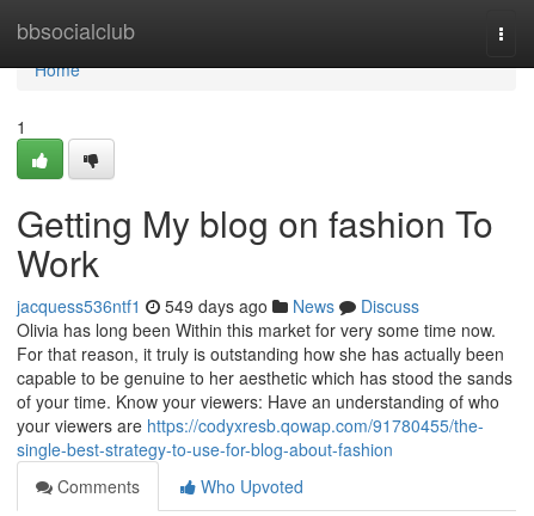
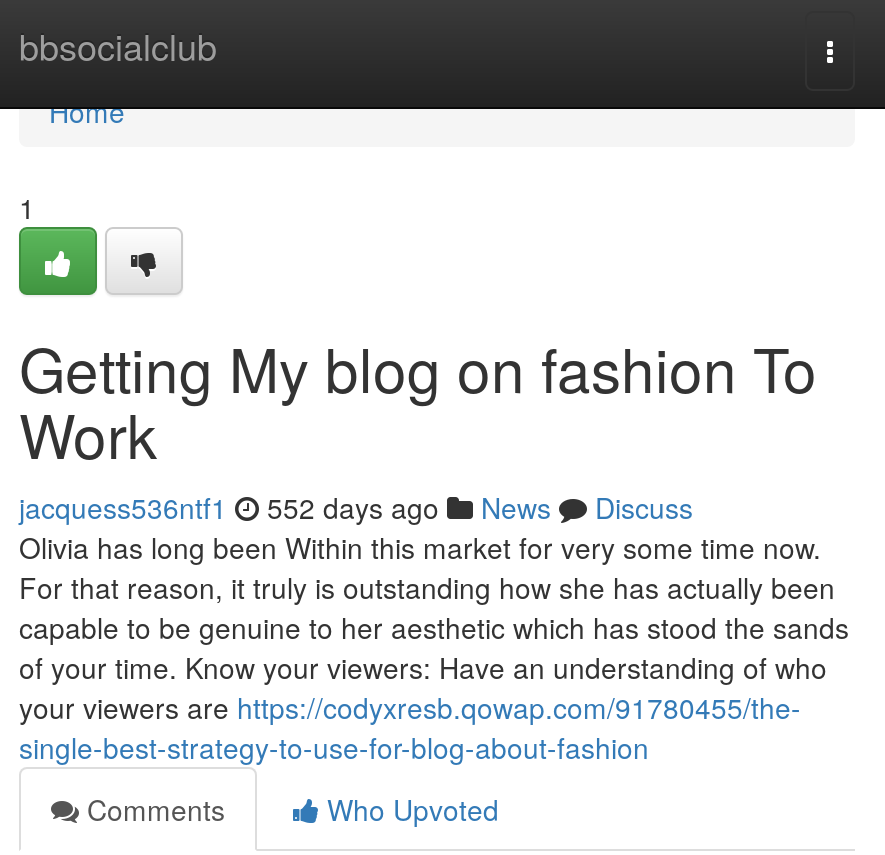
- jacquess536ntf1 549 days ago News Discuss
+ jacquess536ntf1 552 days ago News Discuss
